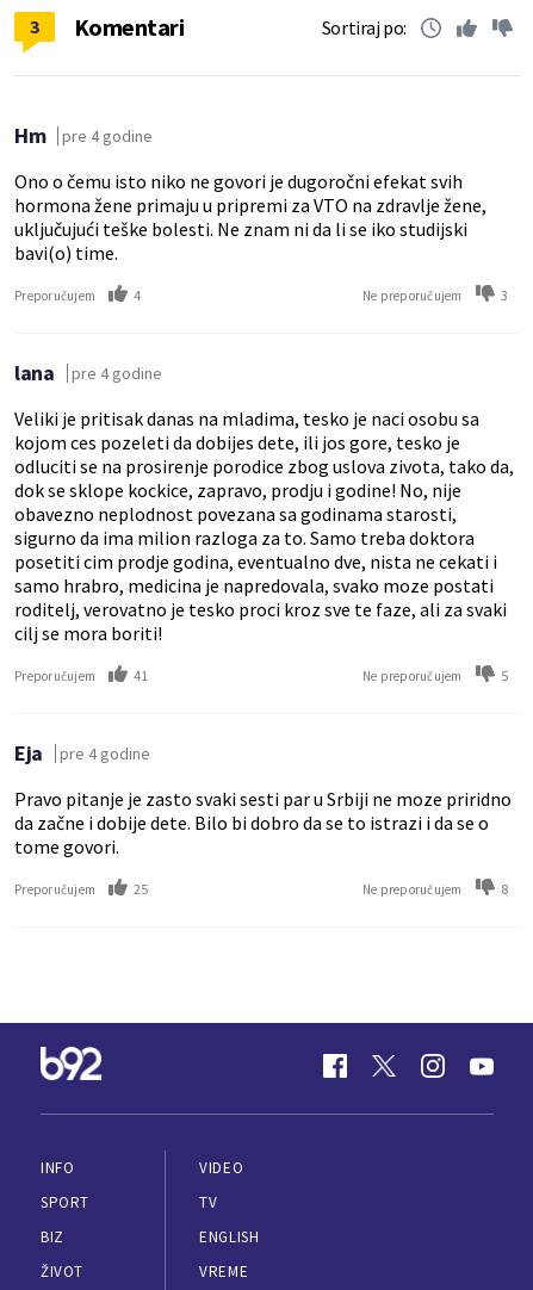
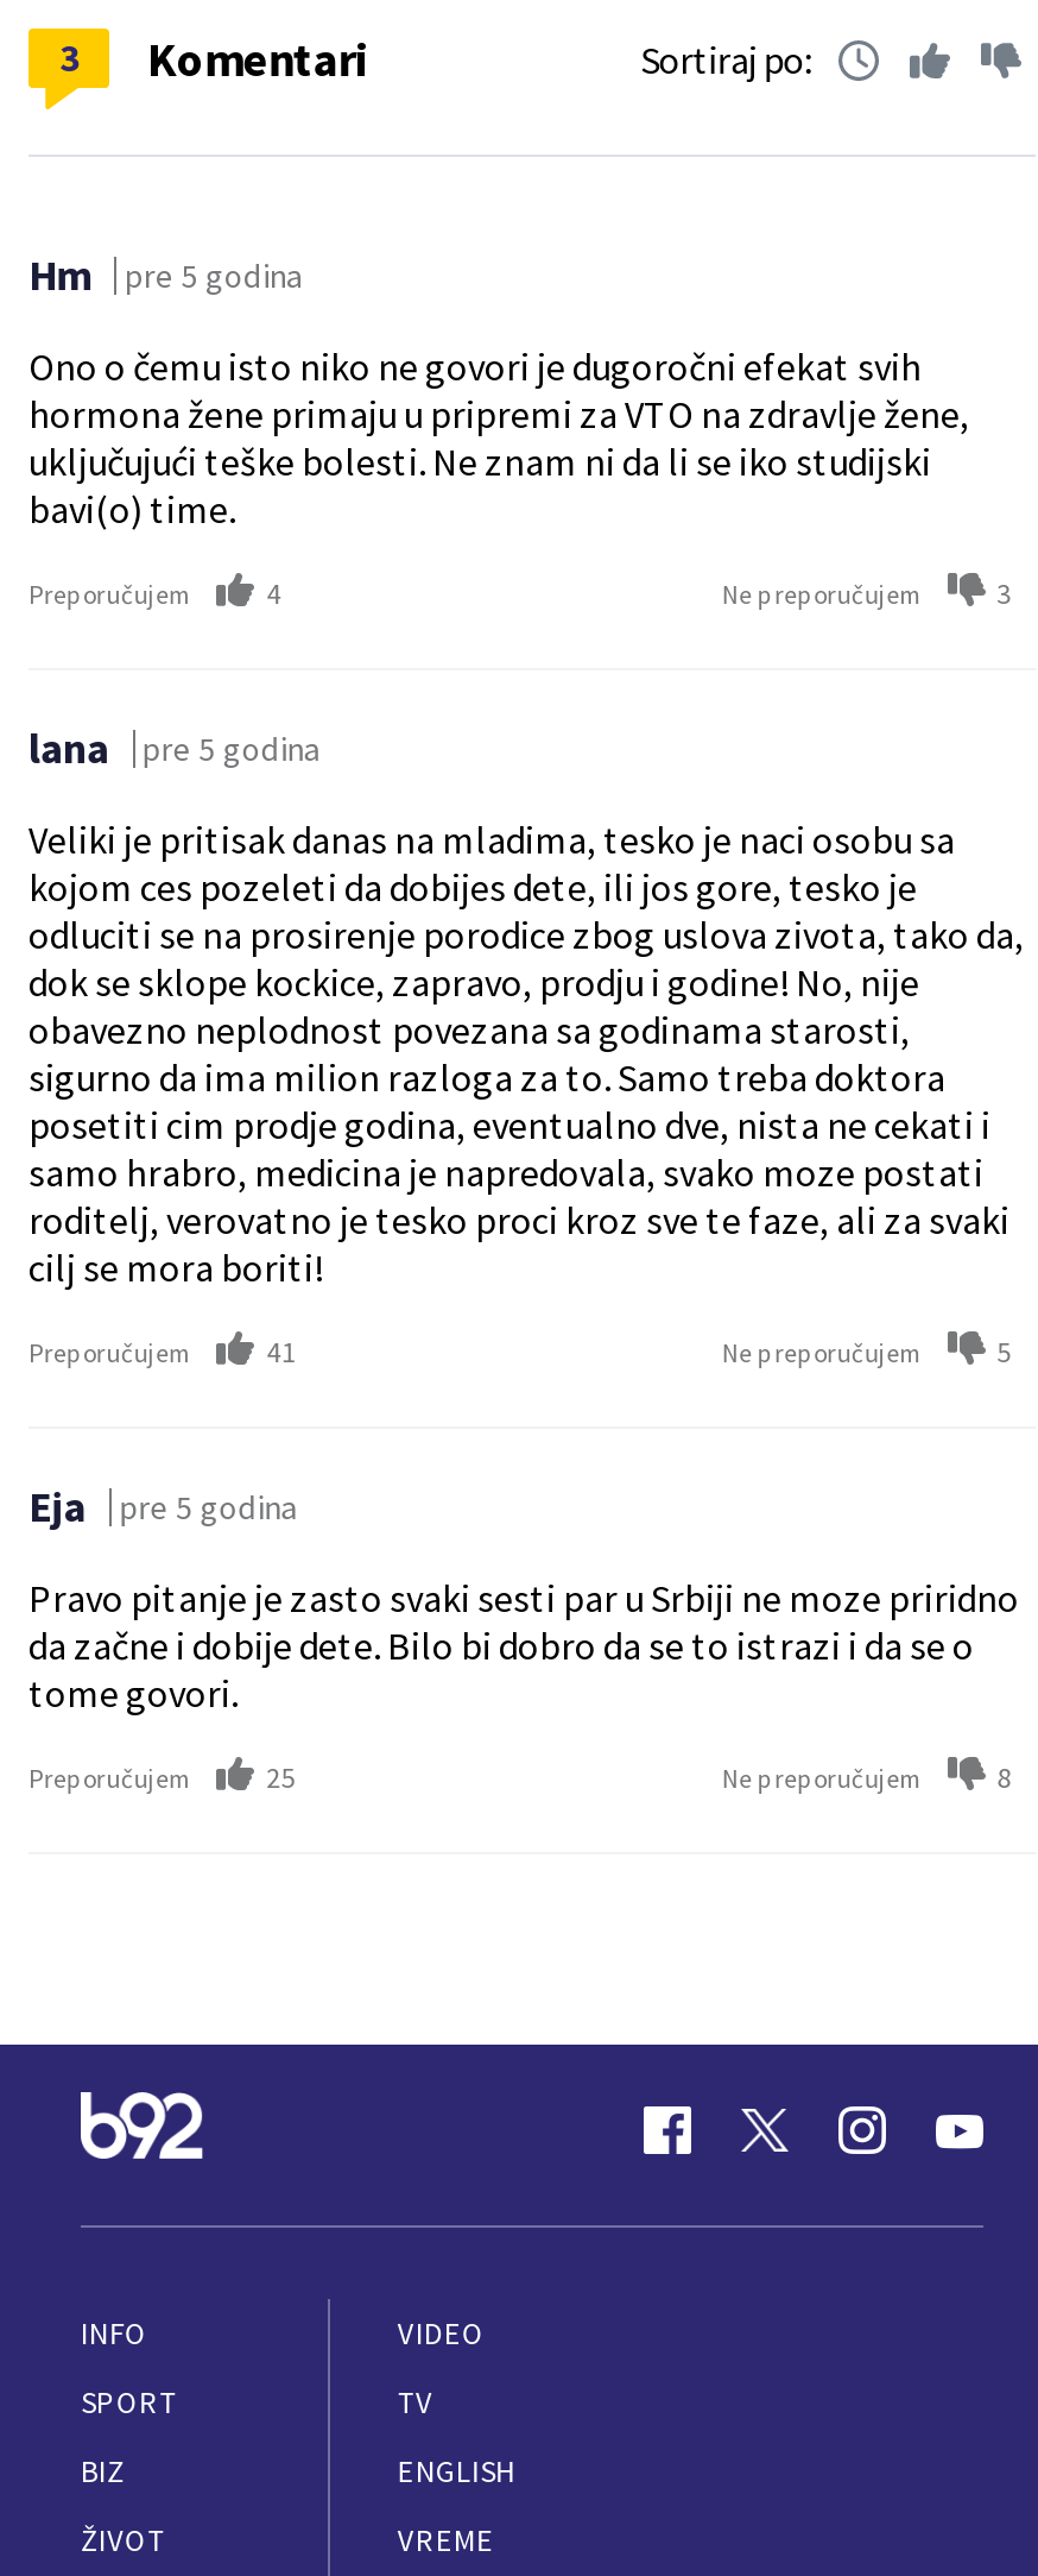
- Hm pre 4 godine
+ Hm pre 5 godina

- lana pre 4 godine
+ lana pre 5 godina

- Eja pre 4 godine
+ Eja pre 5 godina
